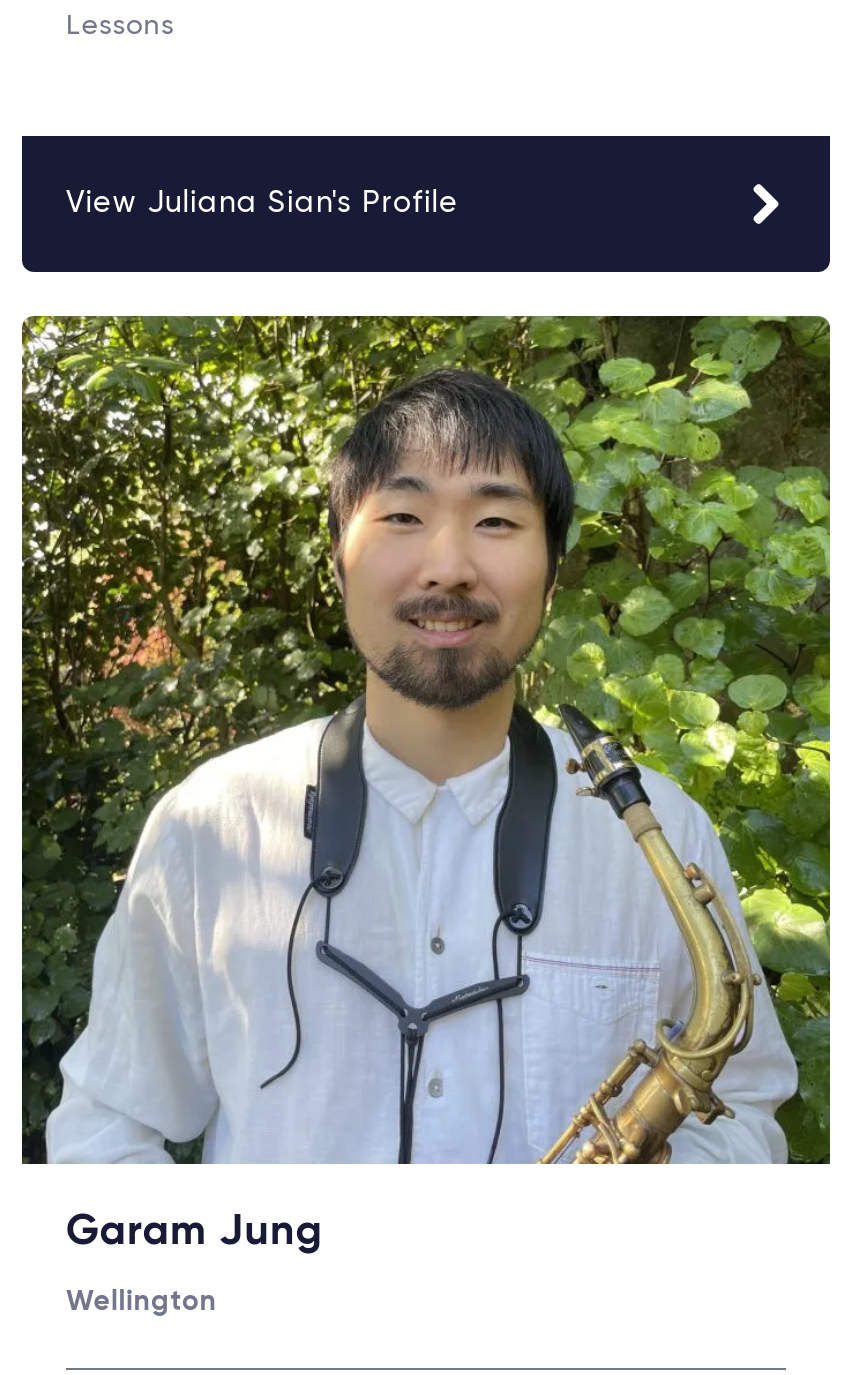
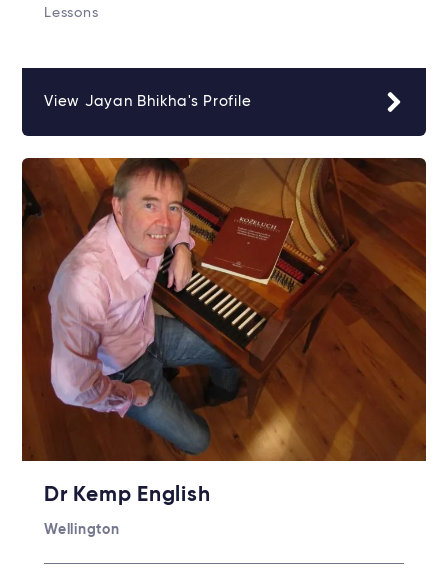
- View Juliana Sian's Profile
+ View Jayan Bhikha's Profile

- [image]
- Garam Jung
+ [image]
+ Dr Kemp English
